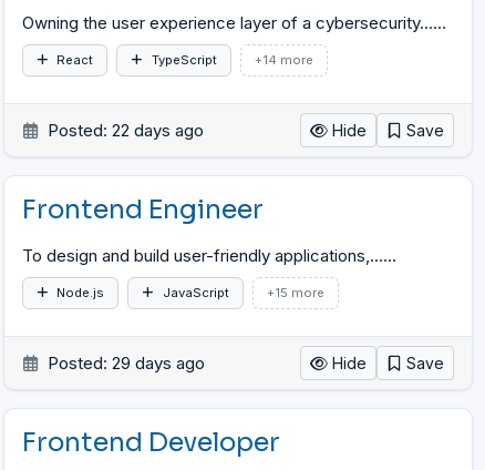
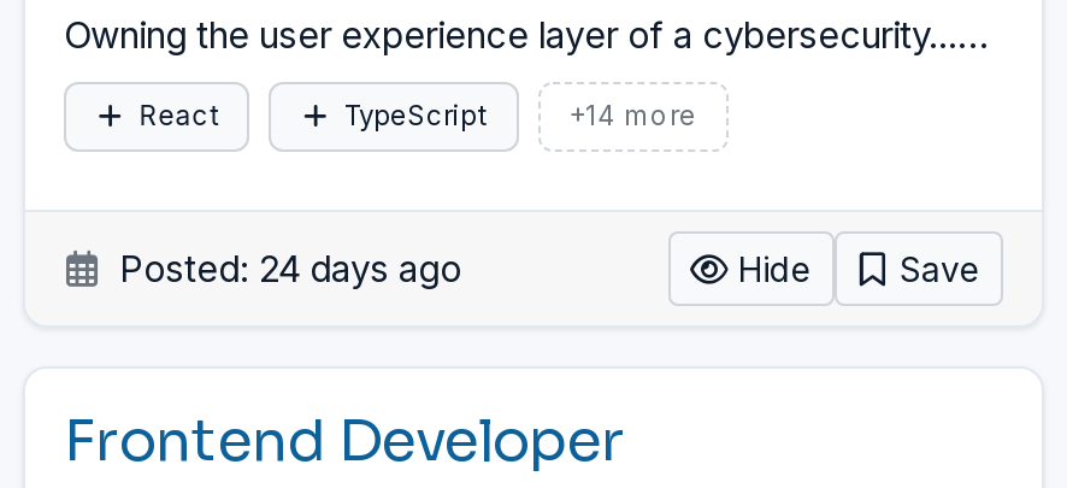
- Posted: 22 days ago
- Hide
- Save
- Frontend Engineer
- To design and build user-friendly applications,...…
- Node.js
- JavaScript
- +15 more
- Posted: 29 days ago
+ Posted: 24 days ago
